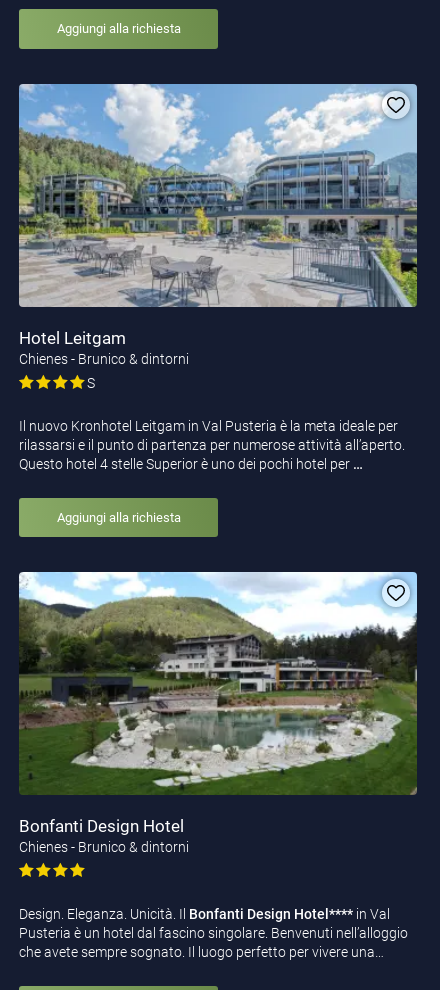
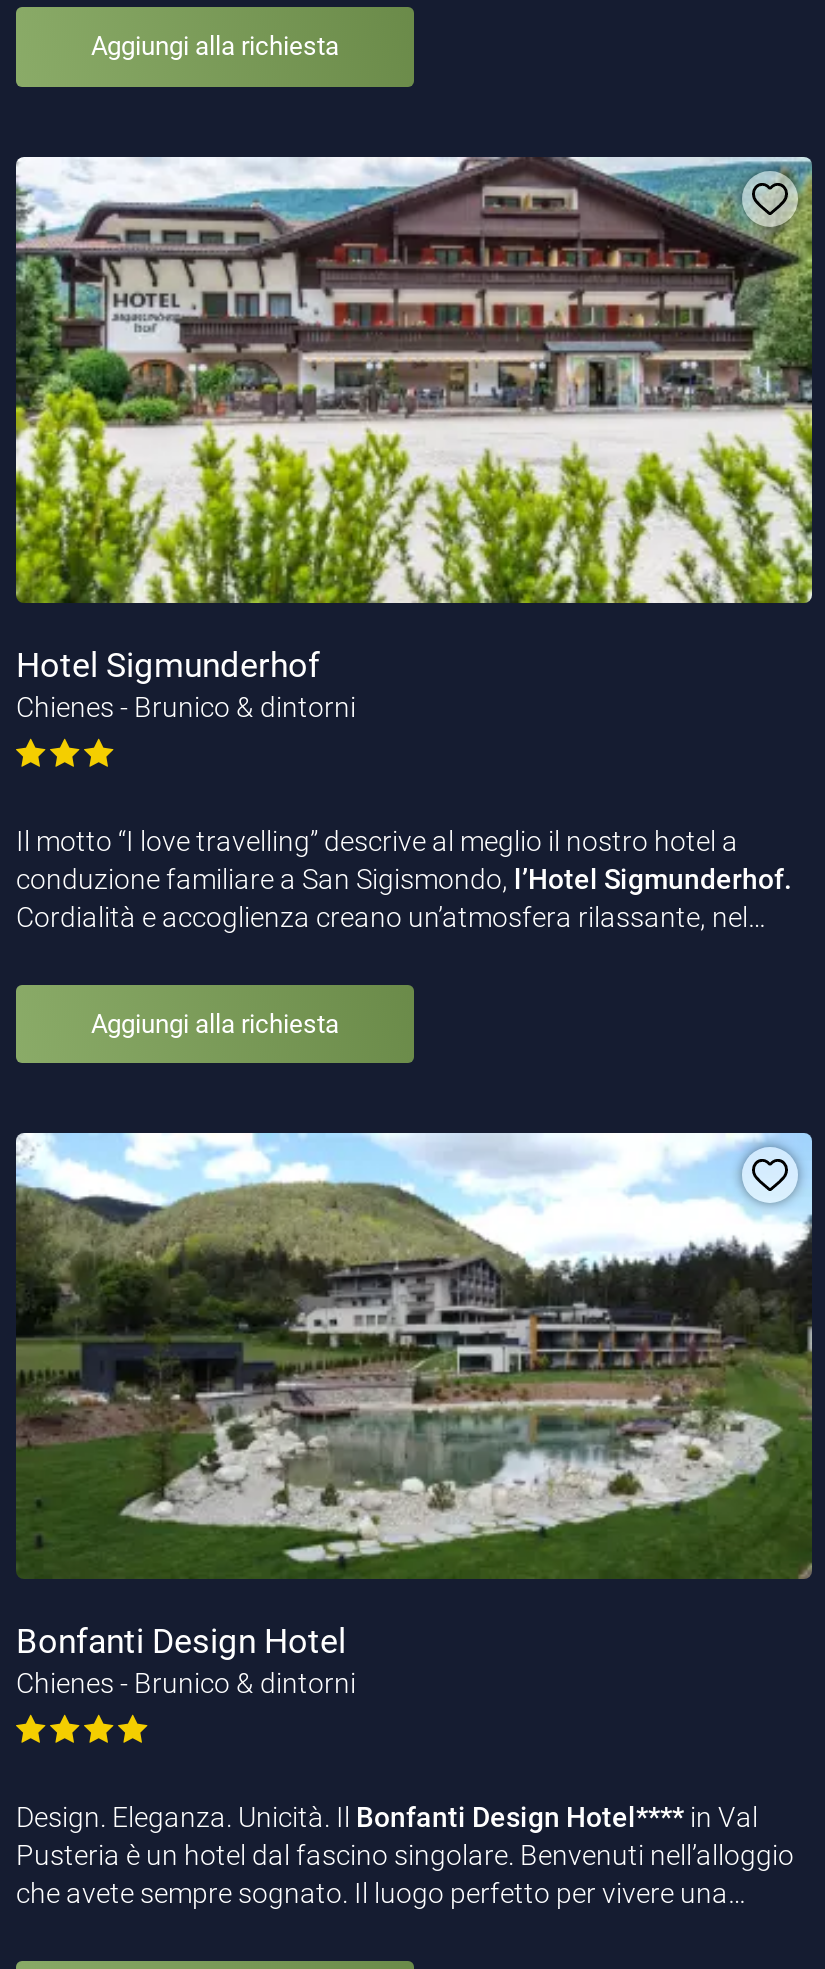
- [image]
- Hotel Leitgam
+ [image]
+ Hotel Sigmunderhof

- S
- Il nuovo Kronhotel Leitgam in Val Pusteria è la meta ideale per
- rilassarsi e il punto di partenza per numerose attività all’aperto.
- Questo hotel 4 stelle Superior è uno dei pochi hotel per …
+ Il motto “I love travelling” descrive al meglio il nostro hotel a
+ conduzione familiare a San Sigismondo, l’Hotel Sigmunderhof.
+ Cordialità e accoglienza creano un’atmosfera rilassante, nel…
